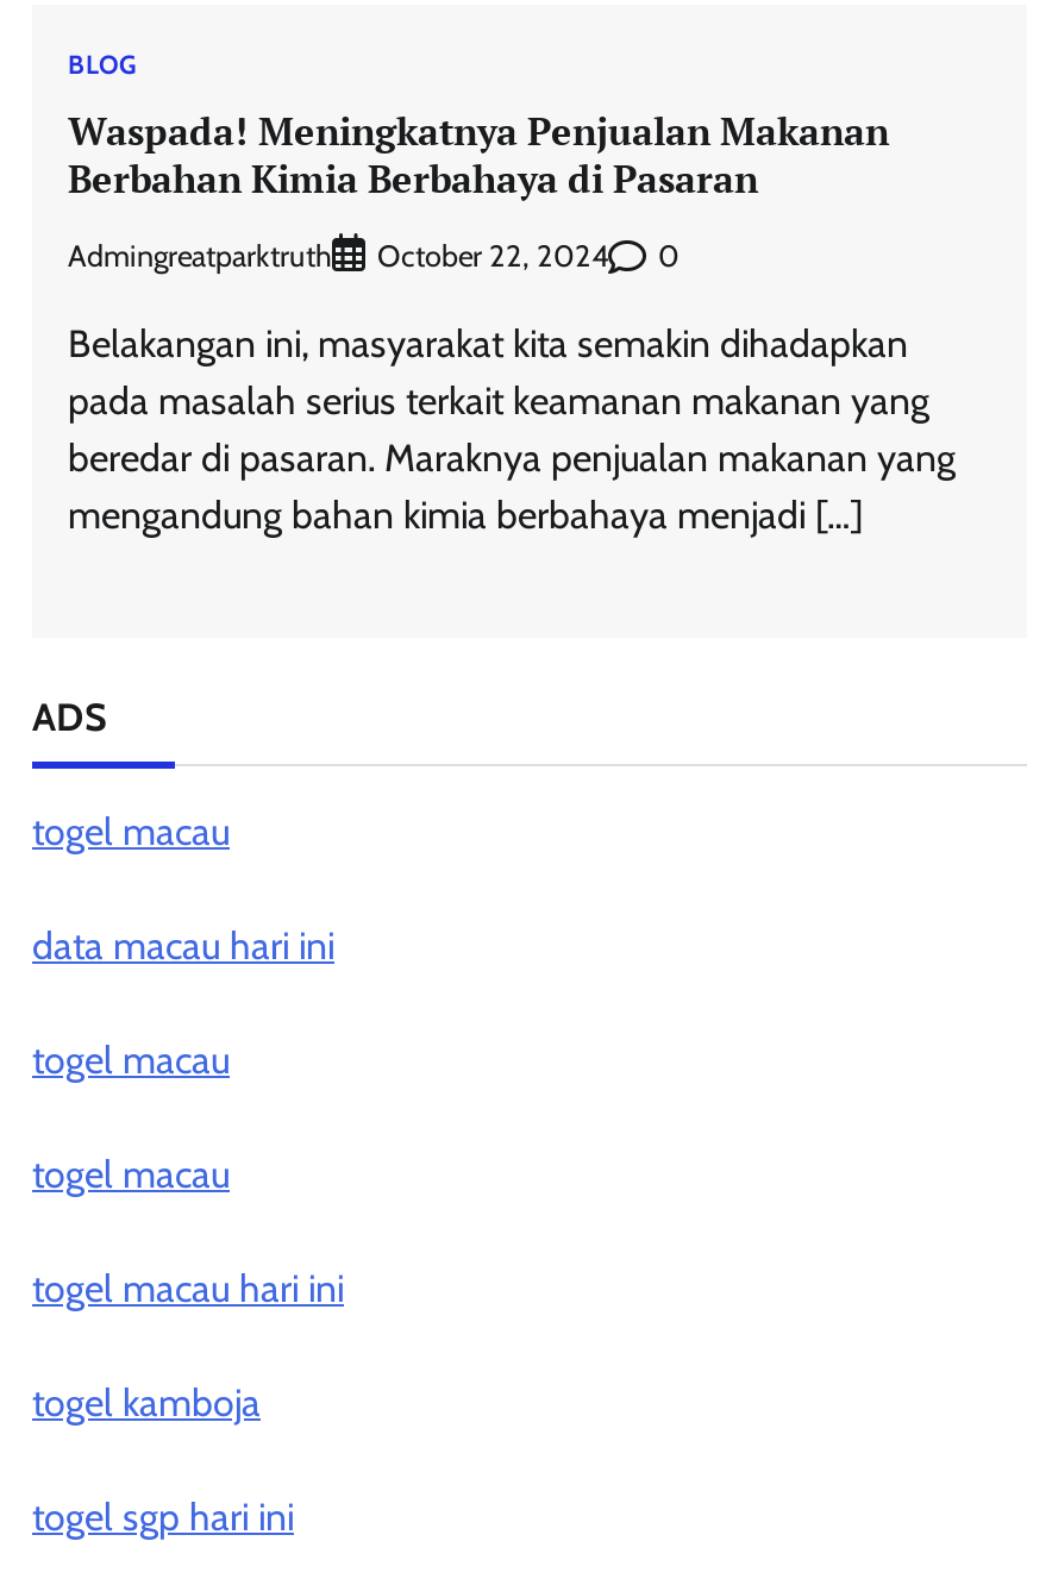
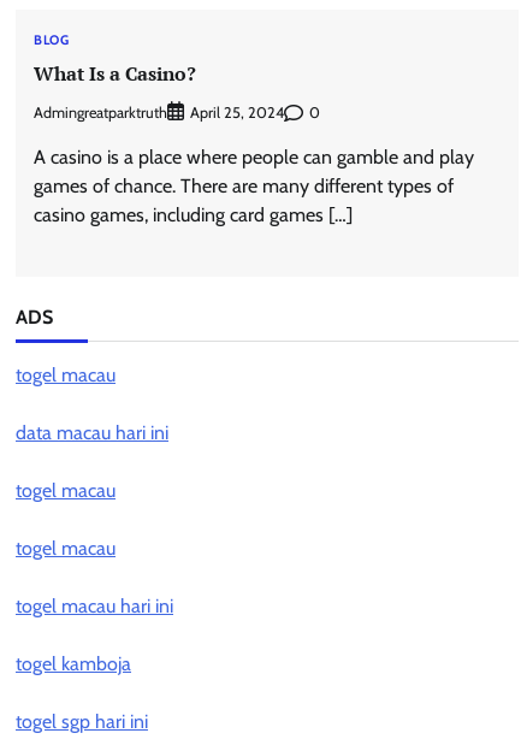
- Waspada! Meningkatnya Penjualan Makanan
- Berbahan Kimia Berbahaya di Pasaran
+ What Is a Casino?

- October 22, 2024
+ April 25, 2024

- Belakangan ini, masyarakat kita semakin dihadapkan
- pada masalah serius terkait keamanan makanan yang
- beredar di pasaran. Maraknya penjualan makanan yang
- mengandung bahan kimia berbahaya menjadi […]
+ A casino is a place where people can gamble and play
+ games of chance. There are many different types of
+ casino games, including card games […]
